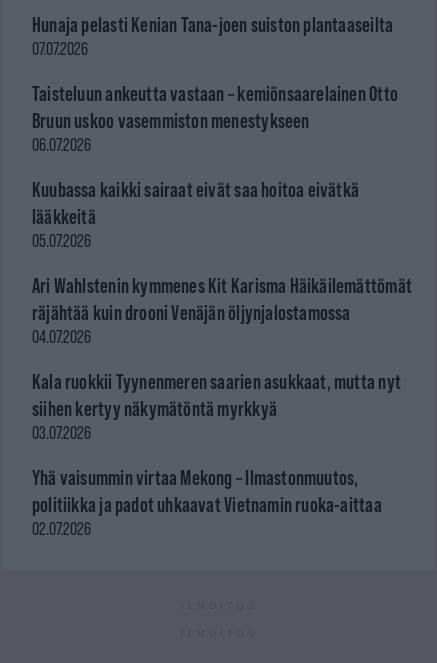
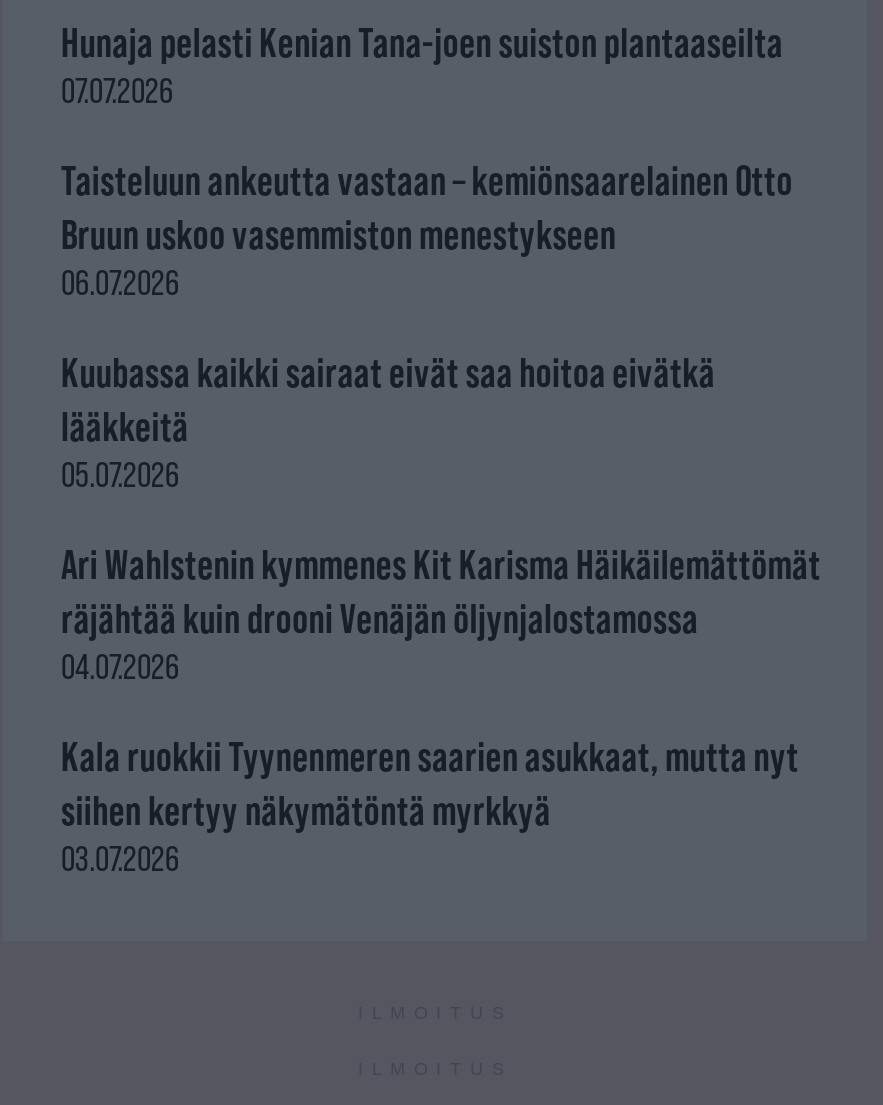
- Yhä vaisummin virtaa Mekong – Ilmastonmuutos,
- politiikka ja padot uhkaavat Vietnamin ruoka-aittaa
- 02.07.2026
